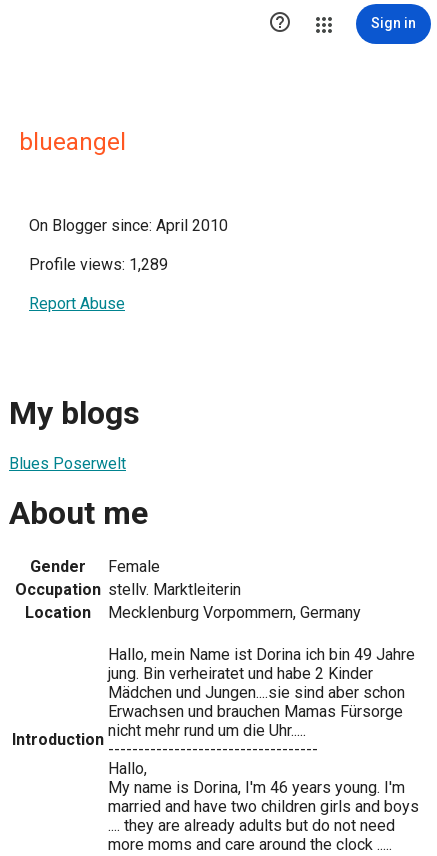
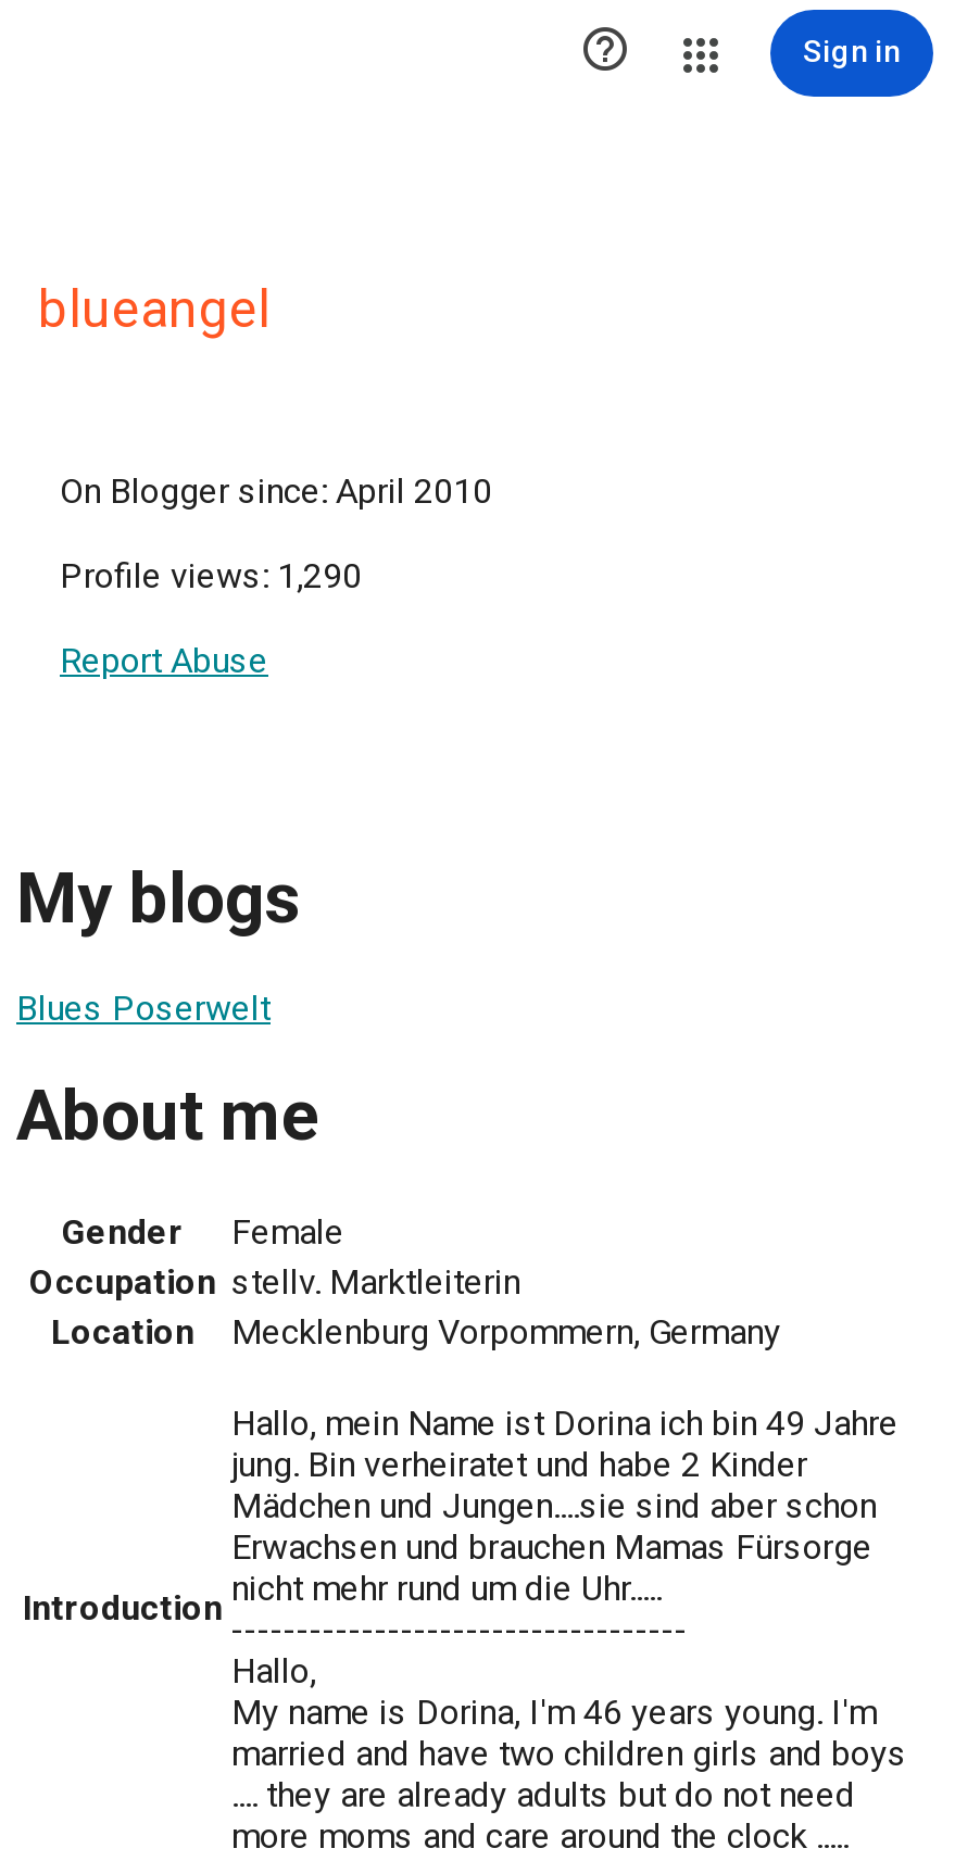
- Profile views: 1,289
+ Profile views: 1,290
